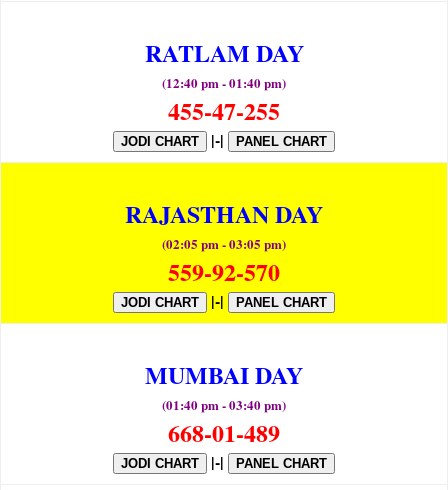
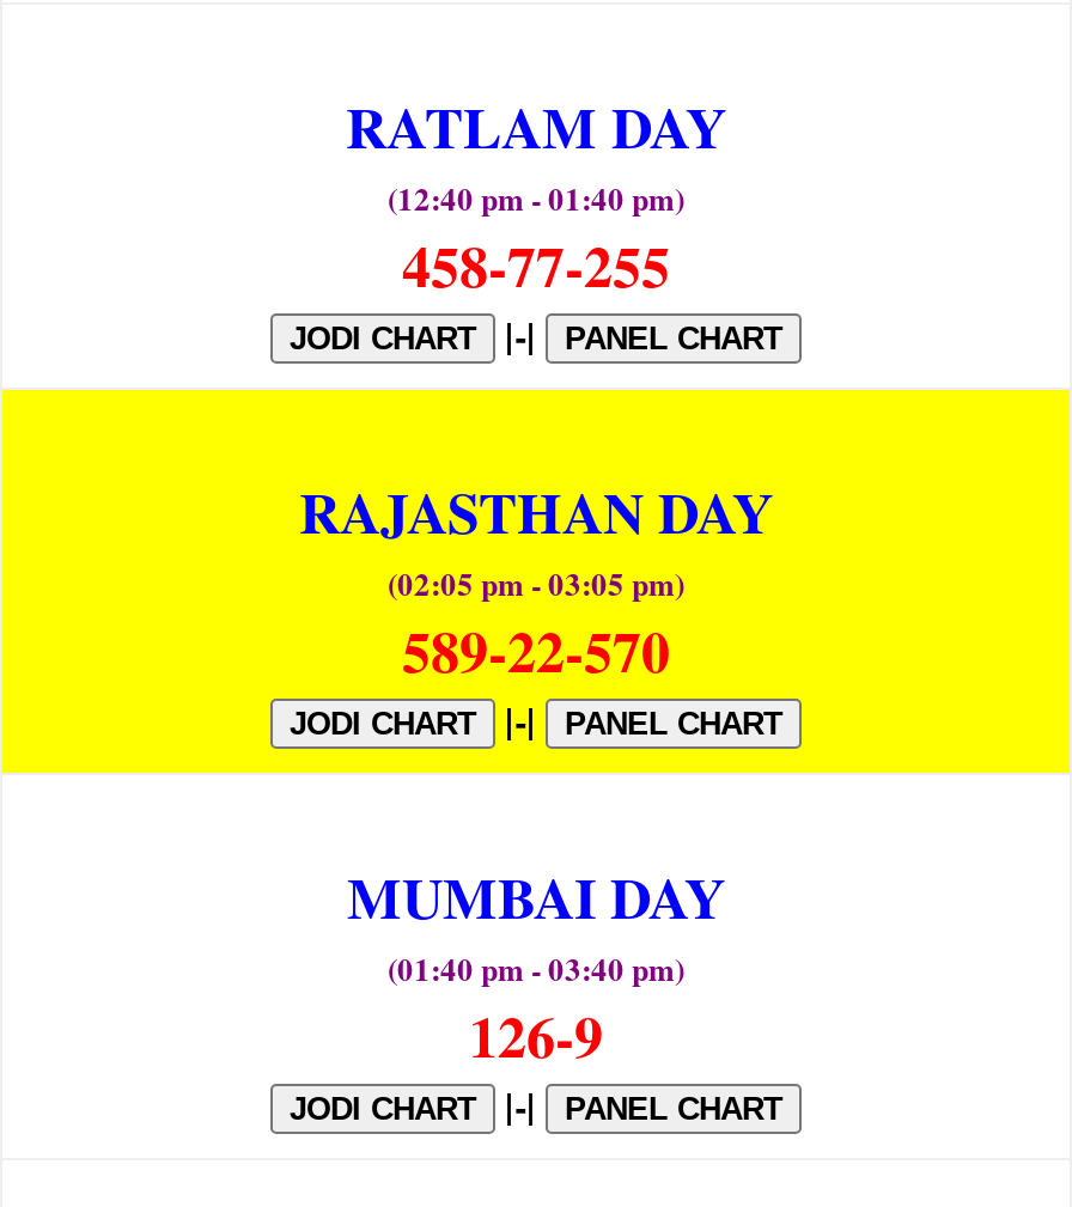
- 455-47-255
+ 458-77-255

- 559-92-570
+ 589-22-570

- 668-01-489
+ 126-9
